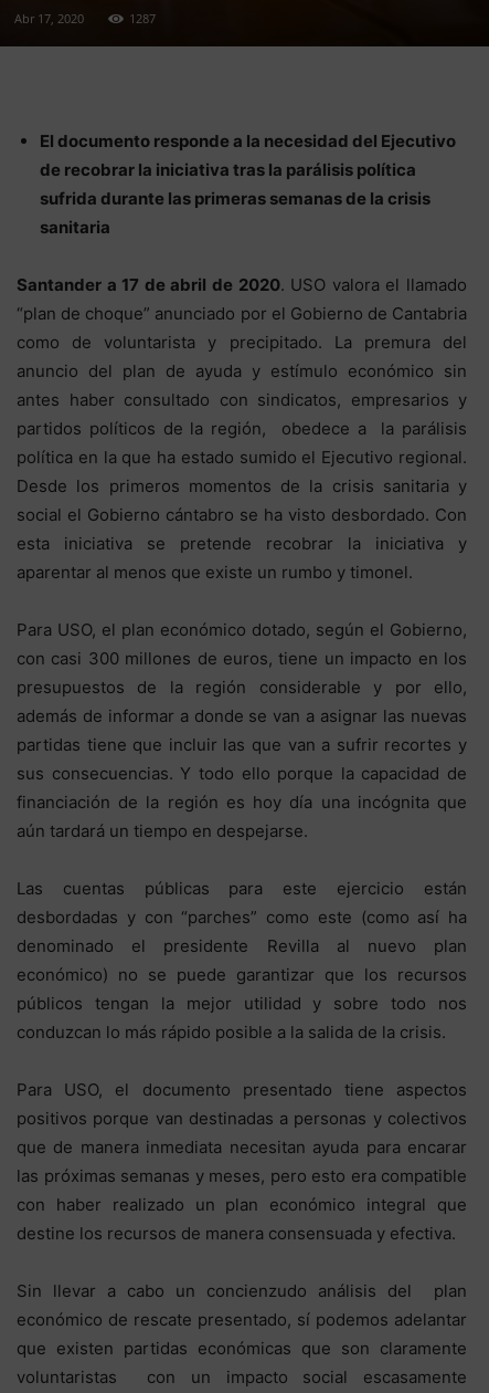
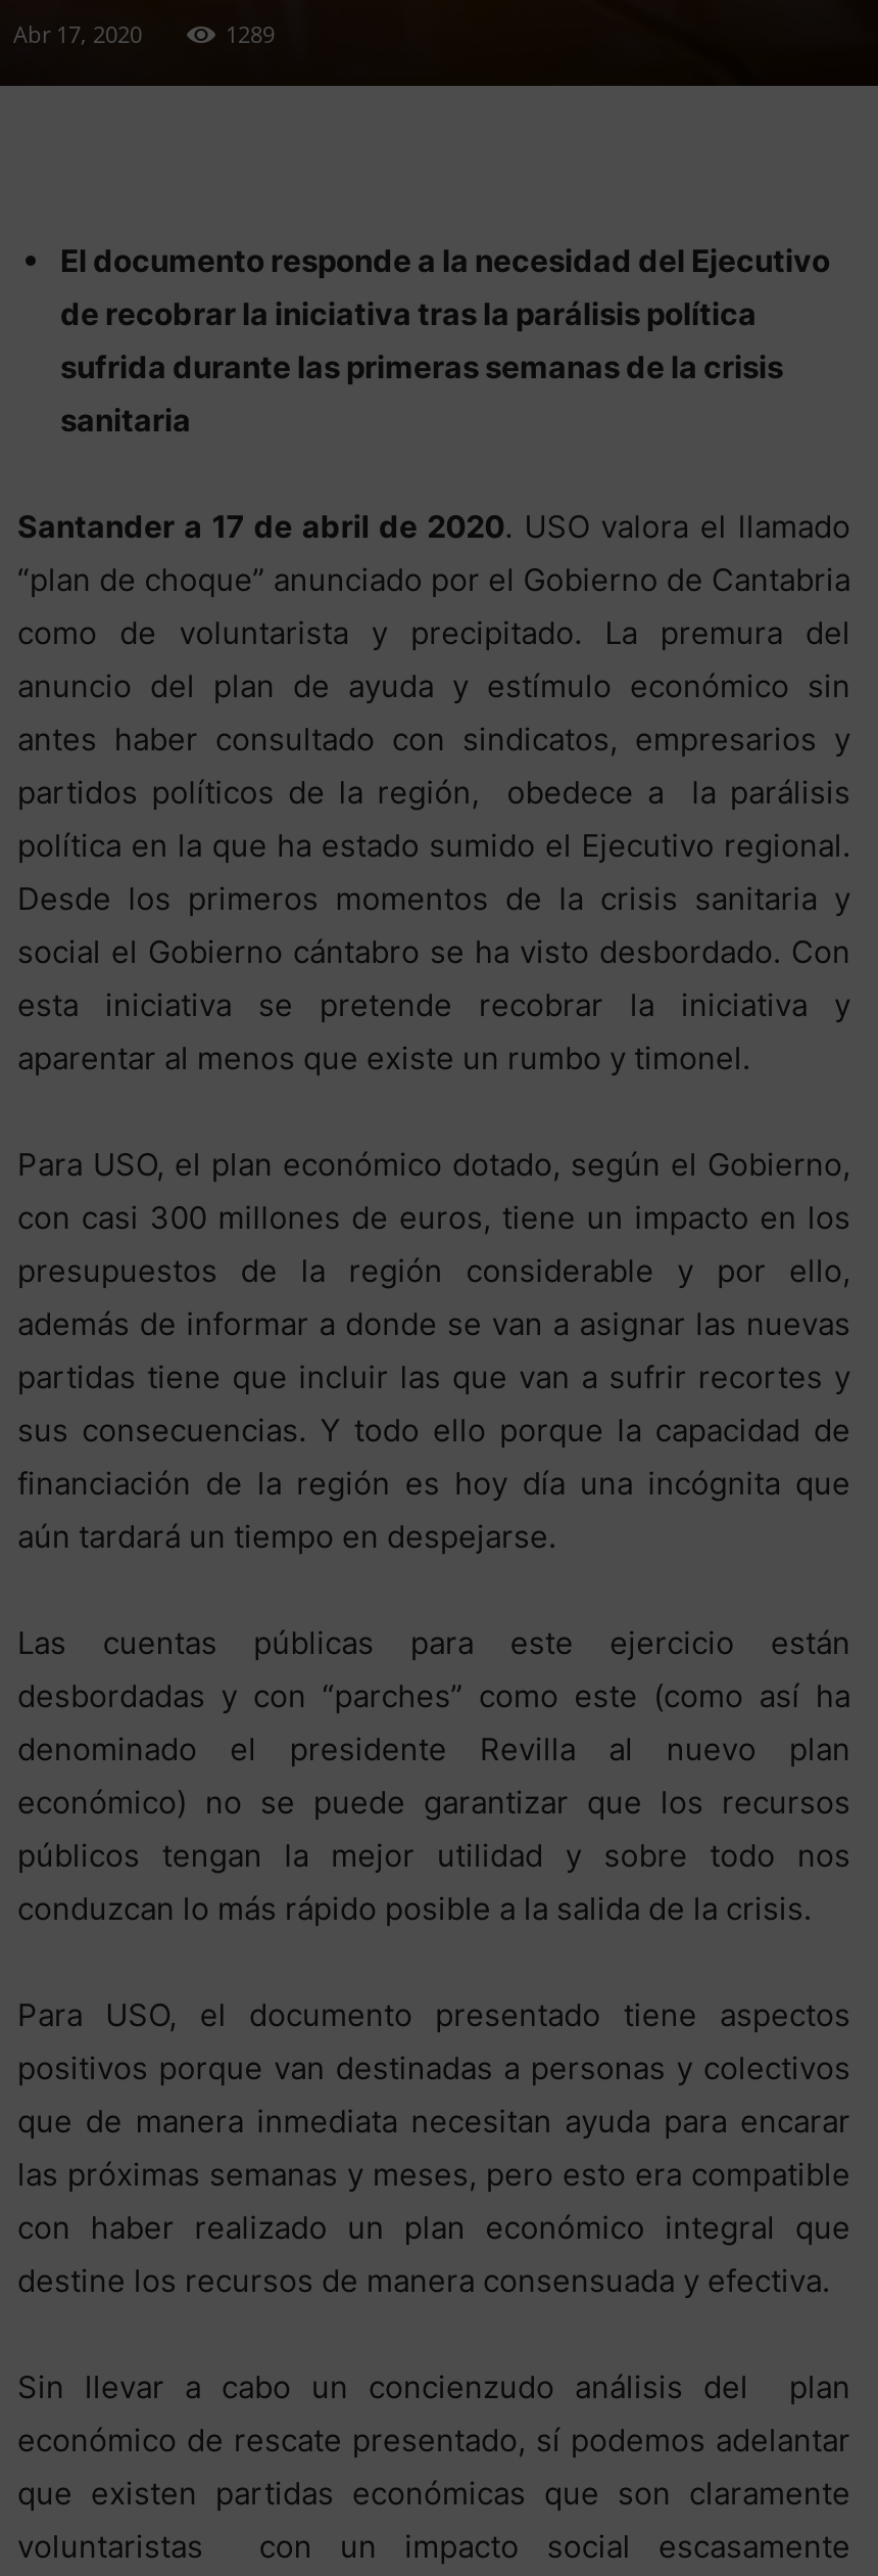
- 1287
+ 1289
